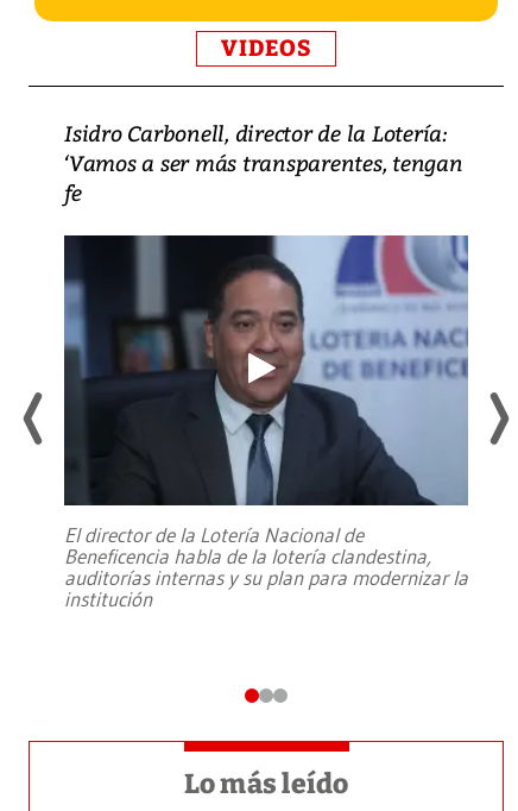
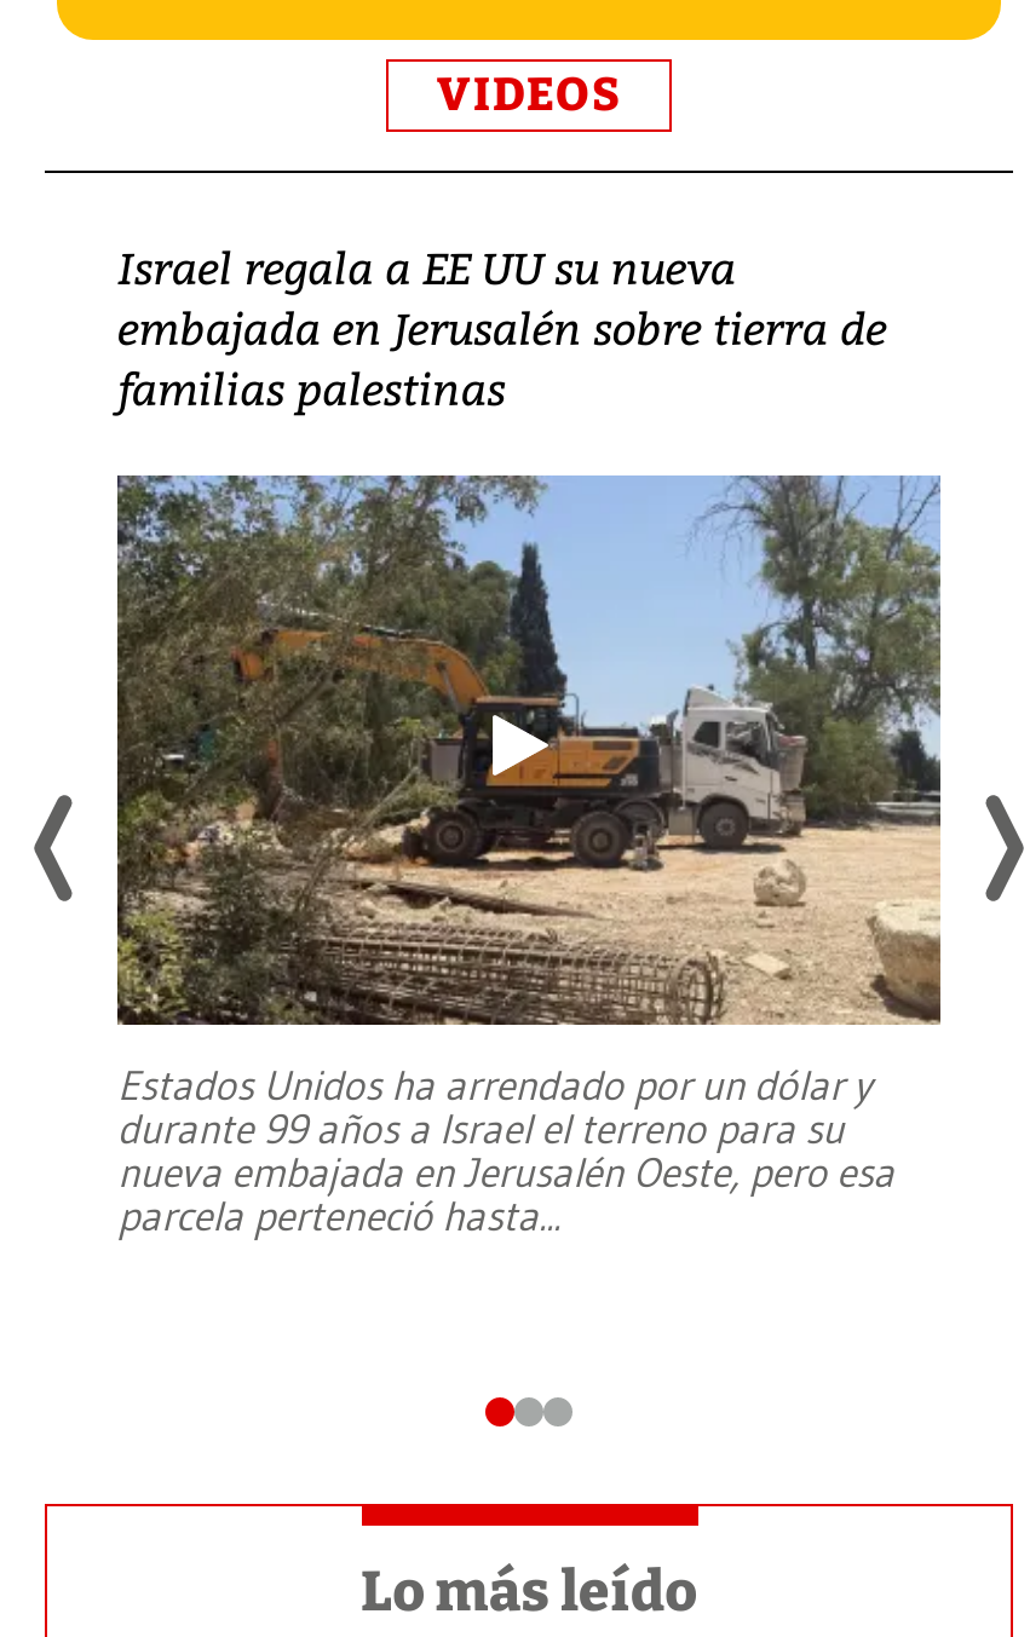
- Isidro Carbonell, director de la Lotería:
- ‘Vamos a ser más transparentes, tengan
- fe
+ Israel regala a EE UU su nueva
+ embajada en Jerusalén sobre tierra de
+ familias palestinas

- [image]
- El director de la Lotería Nacional de
- Beneficencia habla de la lotería clandestina,
- auditorías internas y su plan para modernizar la
- institución
+ [image]
+ Estados Unidos ha arrendado por un dólar y
+ durante 99 años a Israel el terreno para su
+ nueva embajada en Jerusalén Oeste, pero esa
+ parcela perteneció hasta...
